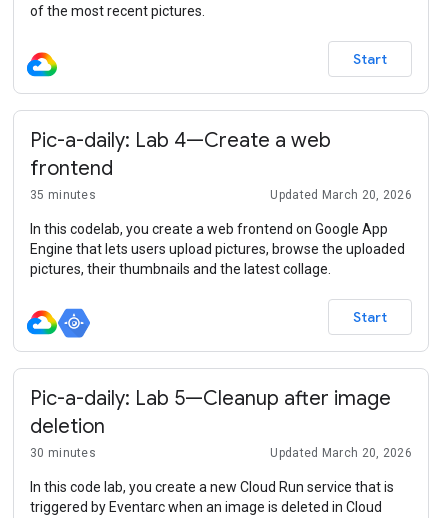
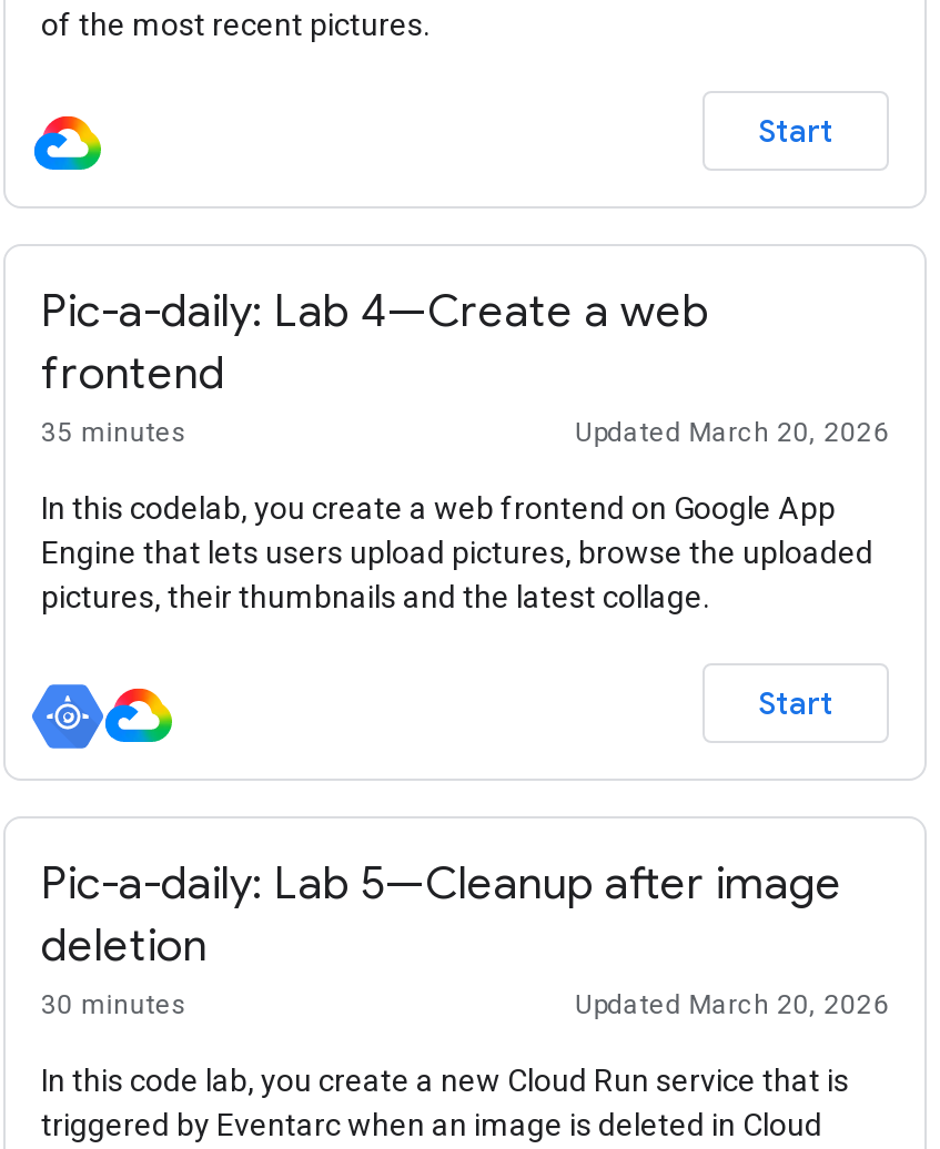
- [image]
+ [image]
